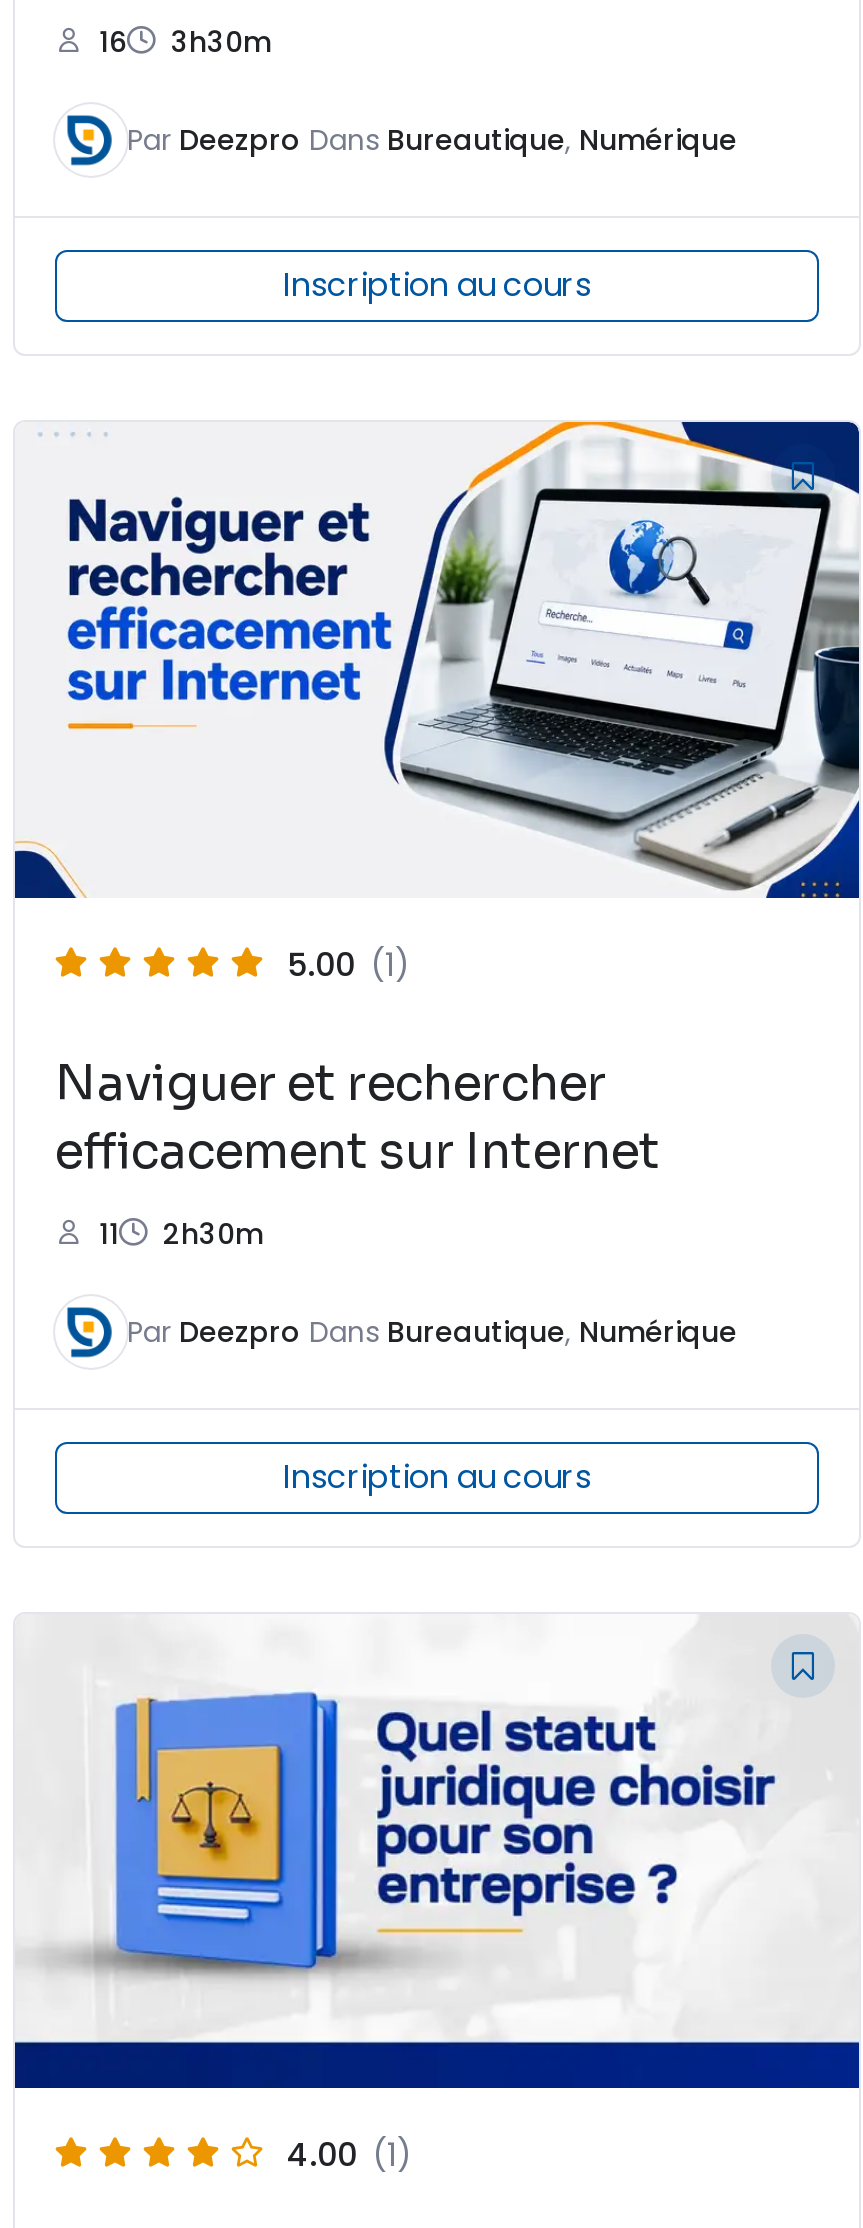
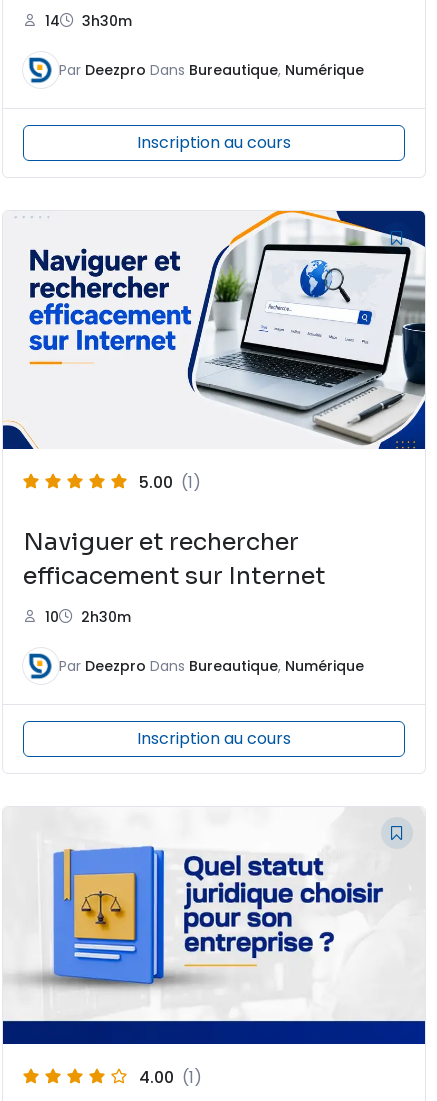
- 16 3h30m
+ 14 3h30m

- 11 2h30m
+ 10 2h30m
